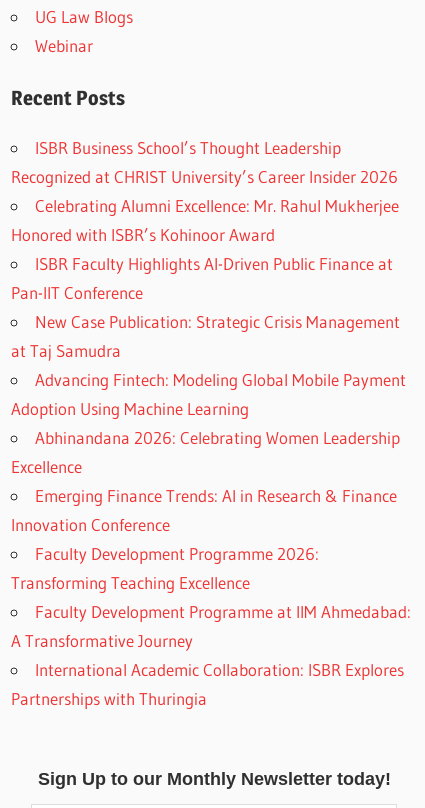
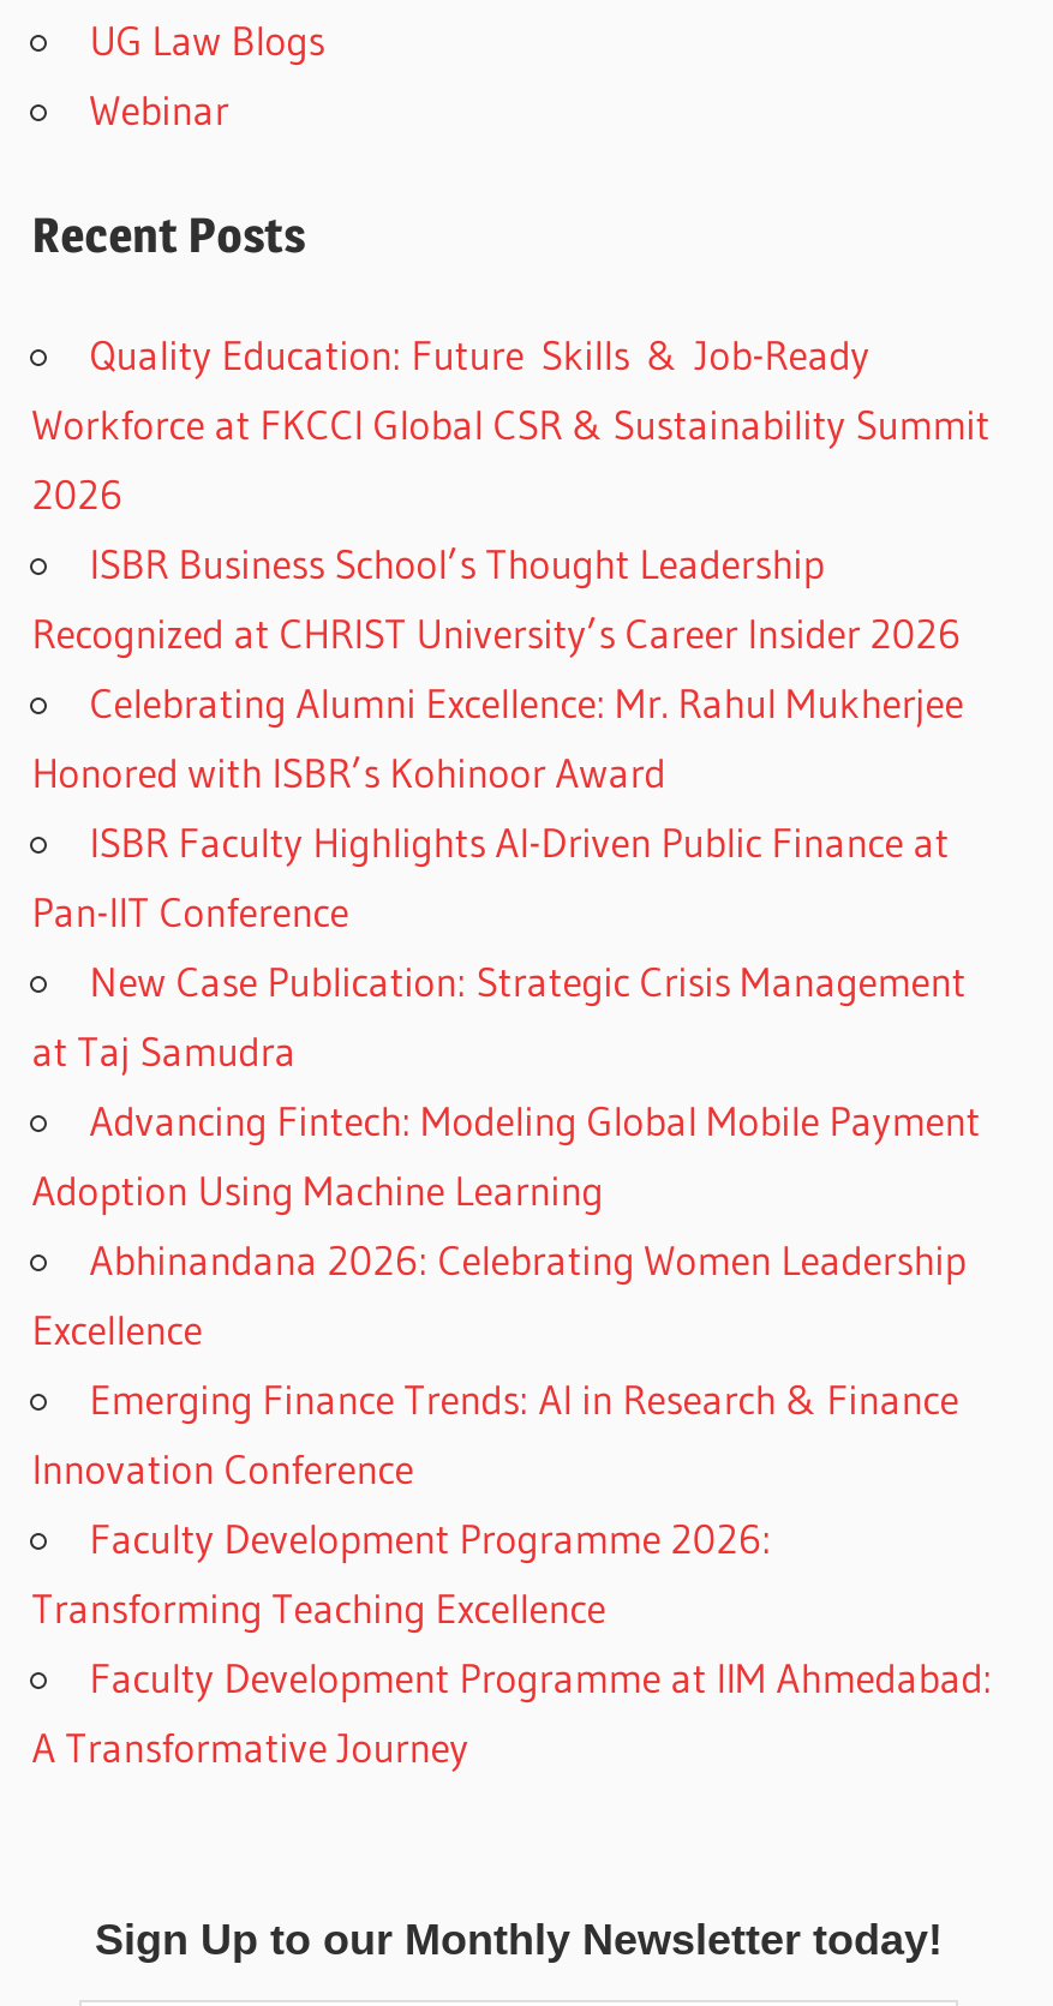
+ Quality Education: Future Skills & Job-Ready
+ Workforce at FKCCI Global CSR & Sustainability Summit
+ 2026

moved down: ISBR Business School’s Thought Leadership | Recognized at CHRIST University’s Career Insider 2026 | Celebrating Alumni Excellence: Mr. Rahul Mukherjee | ... | Faculty Development Programme at IIM Ahmedabad: | A Transformative Journey

- International Academic Collaboration: ISBR Explores
- Partnerships with Thuringia
